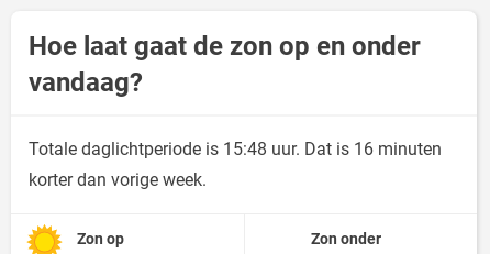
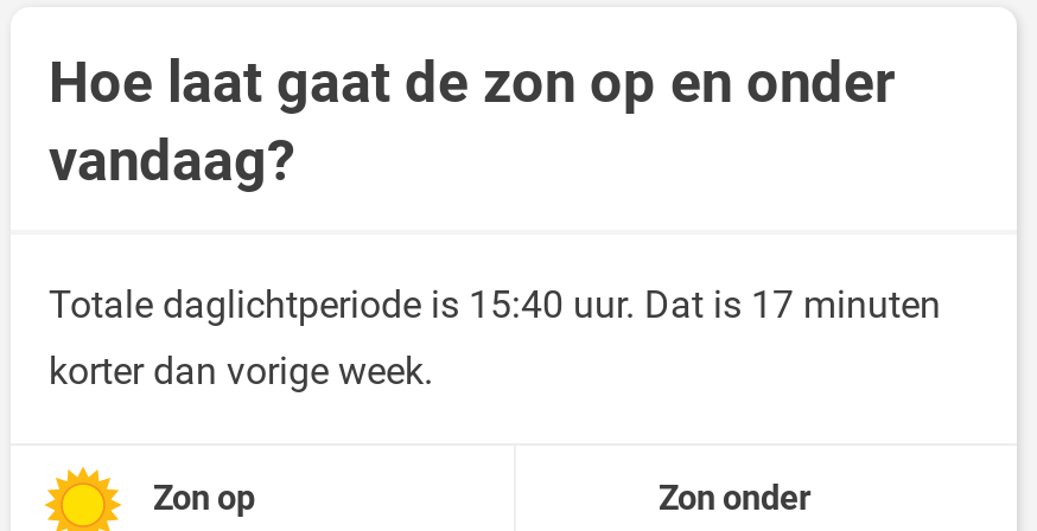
- Totale daglichtperiode is 15:48 uur. Dat is 16 minuten
+ Totale daglichtperiode is 15:40 uur. Dat is 17 minuten
